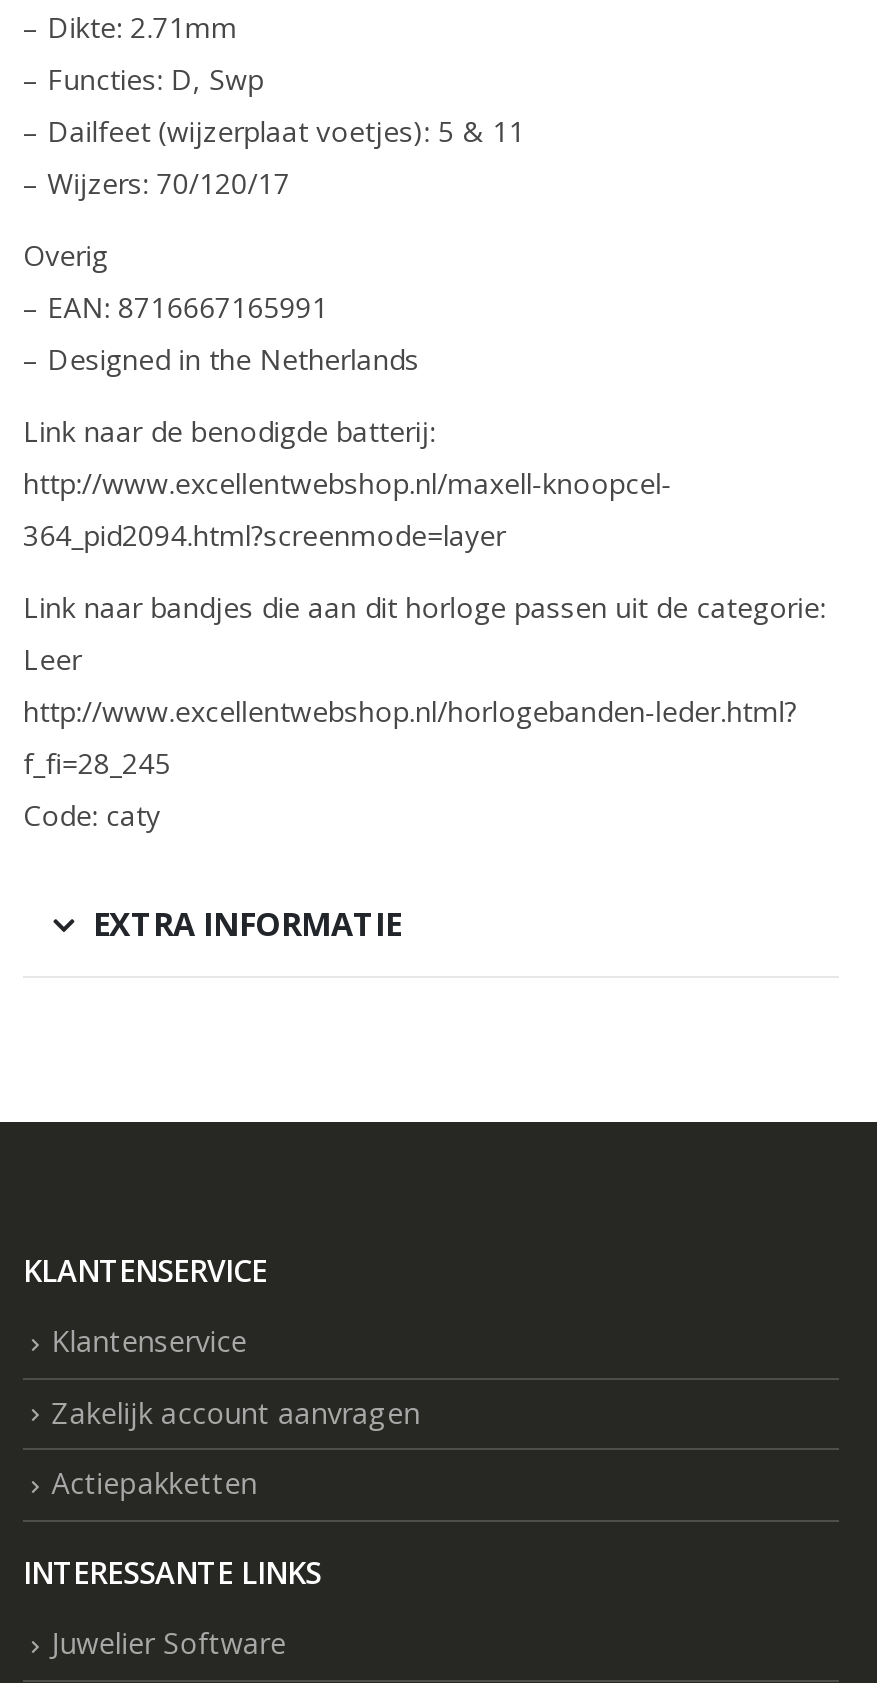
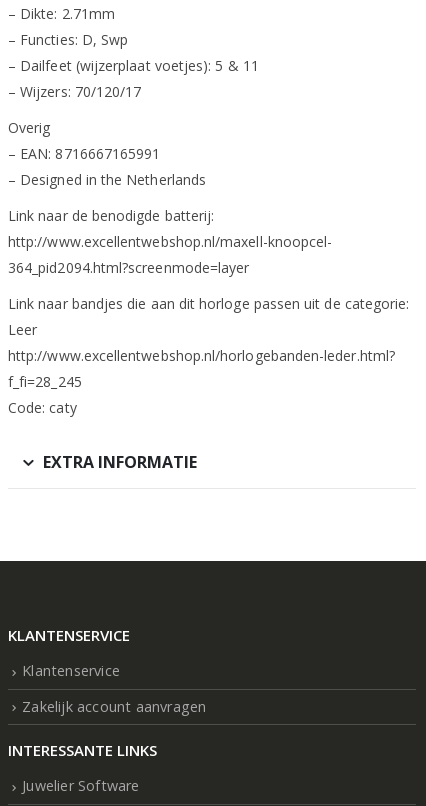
- Actiepakketten
